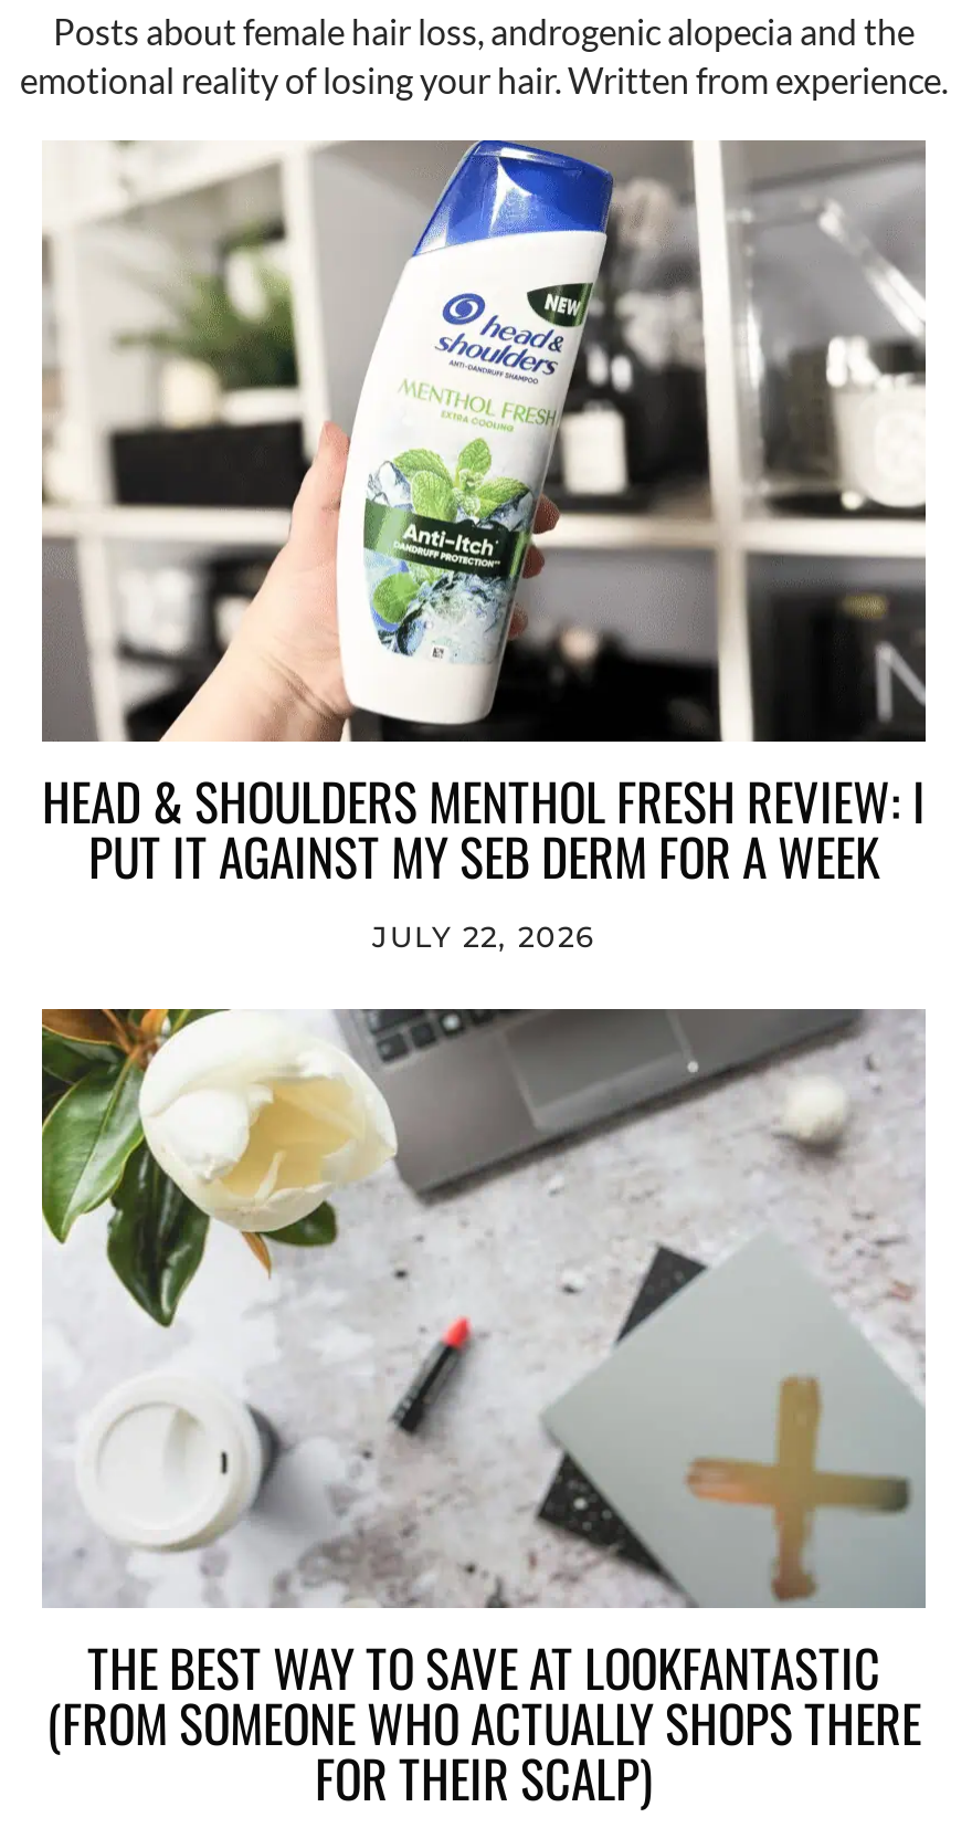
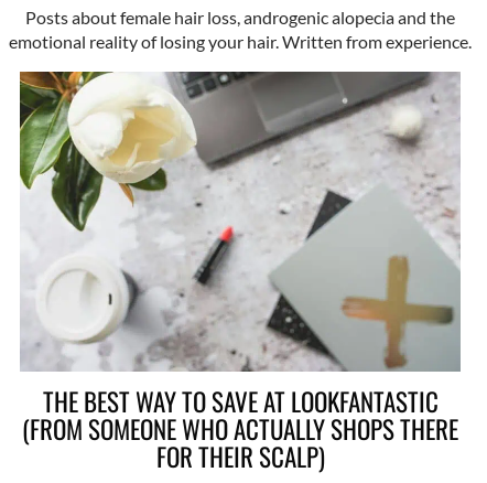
- [image]
- HEAD & SHOULDERS MENTHOL FRESH REVIEW: I
- PUT IT AGAINST MY SEB DERM FOR A WEEK
- JULY 22, 2026
